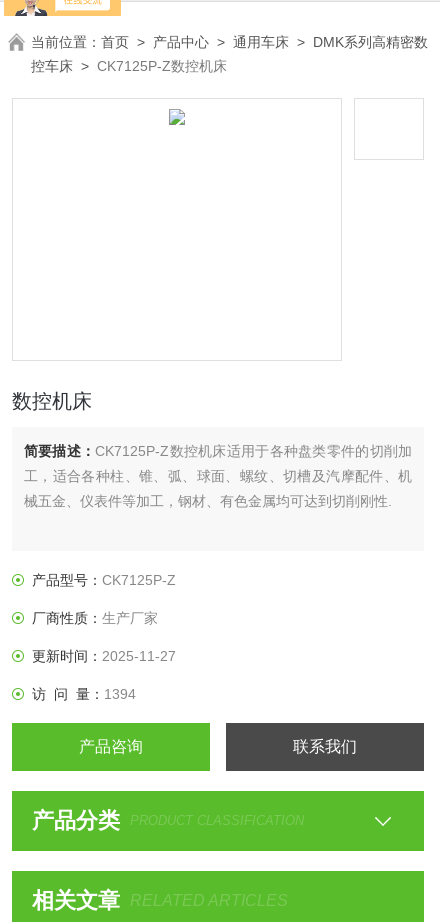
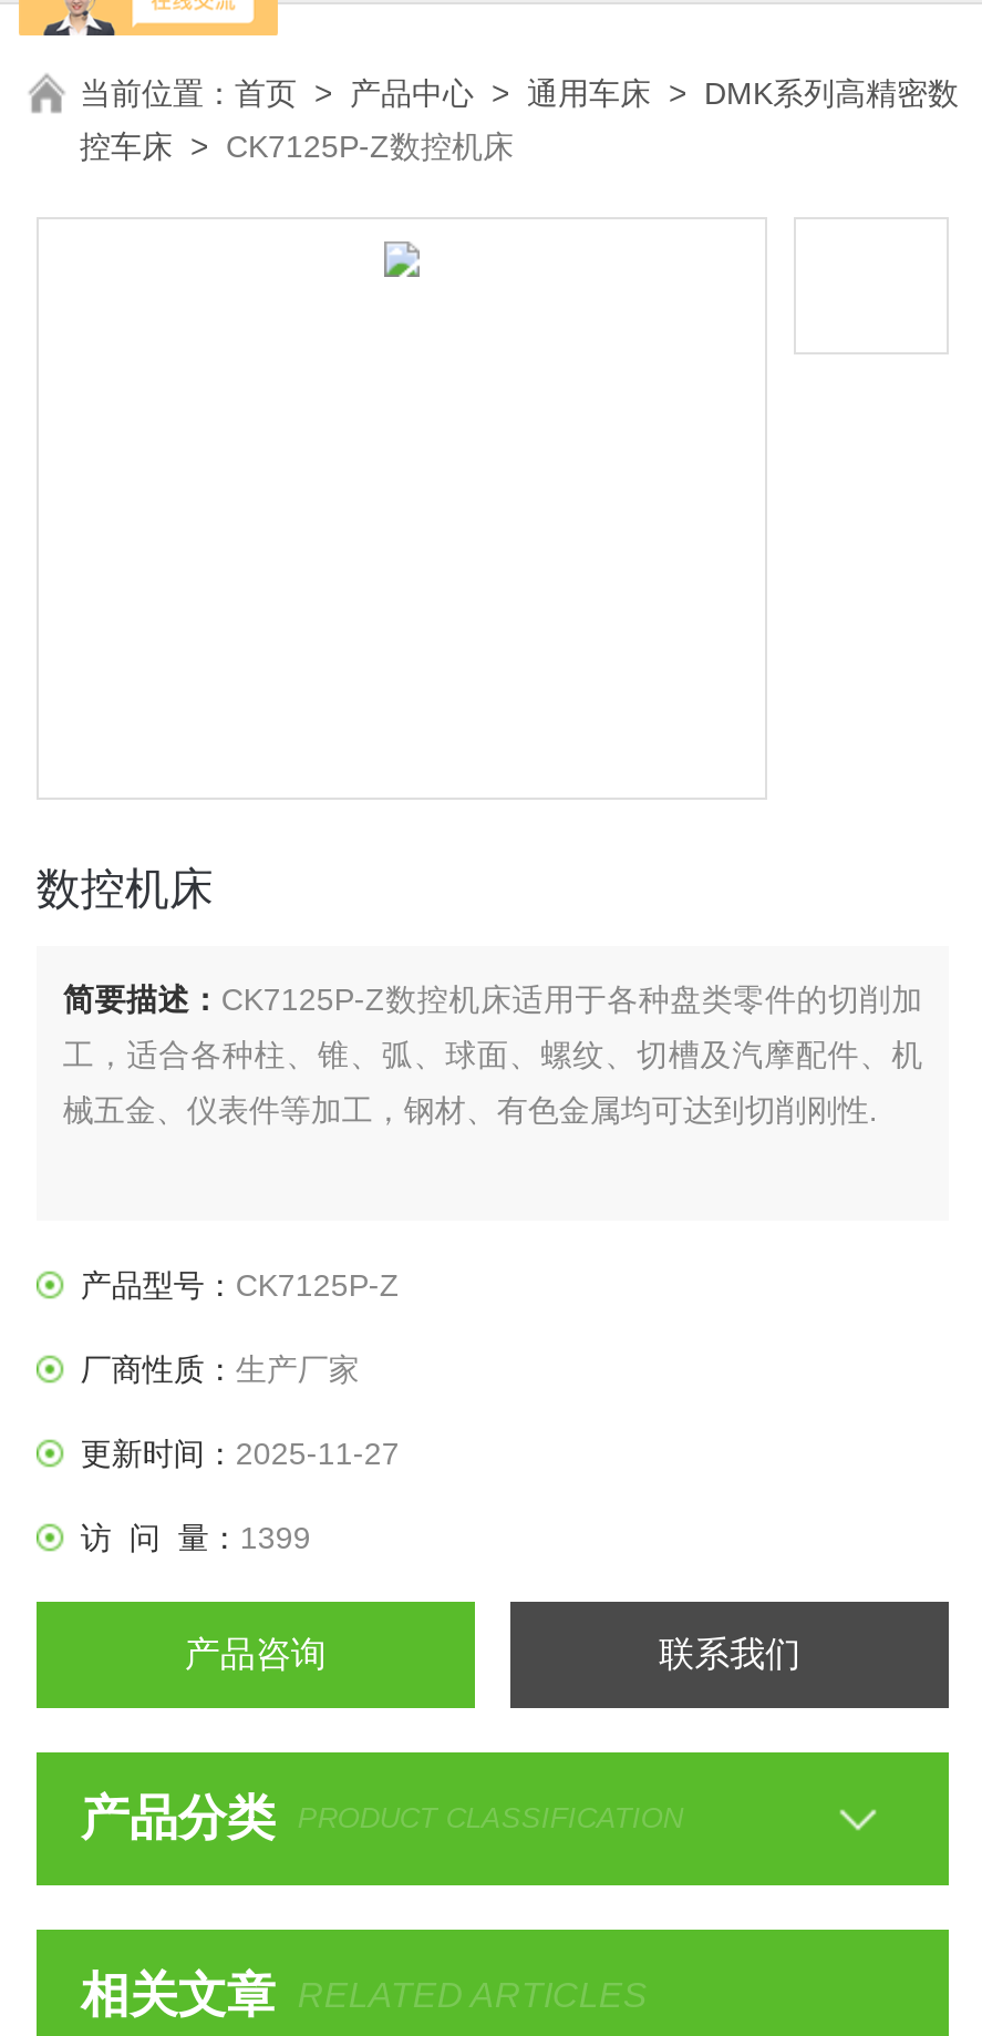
- 访 问 量：1394
+ 访 问 量：1399
